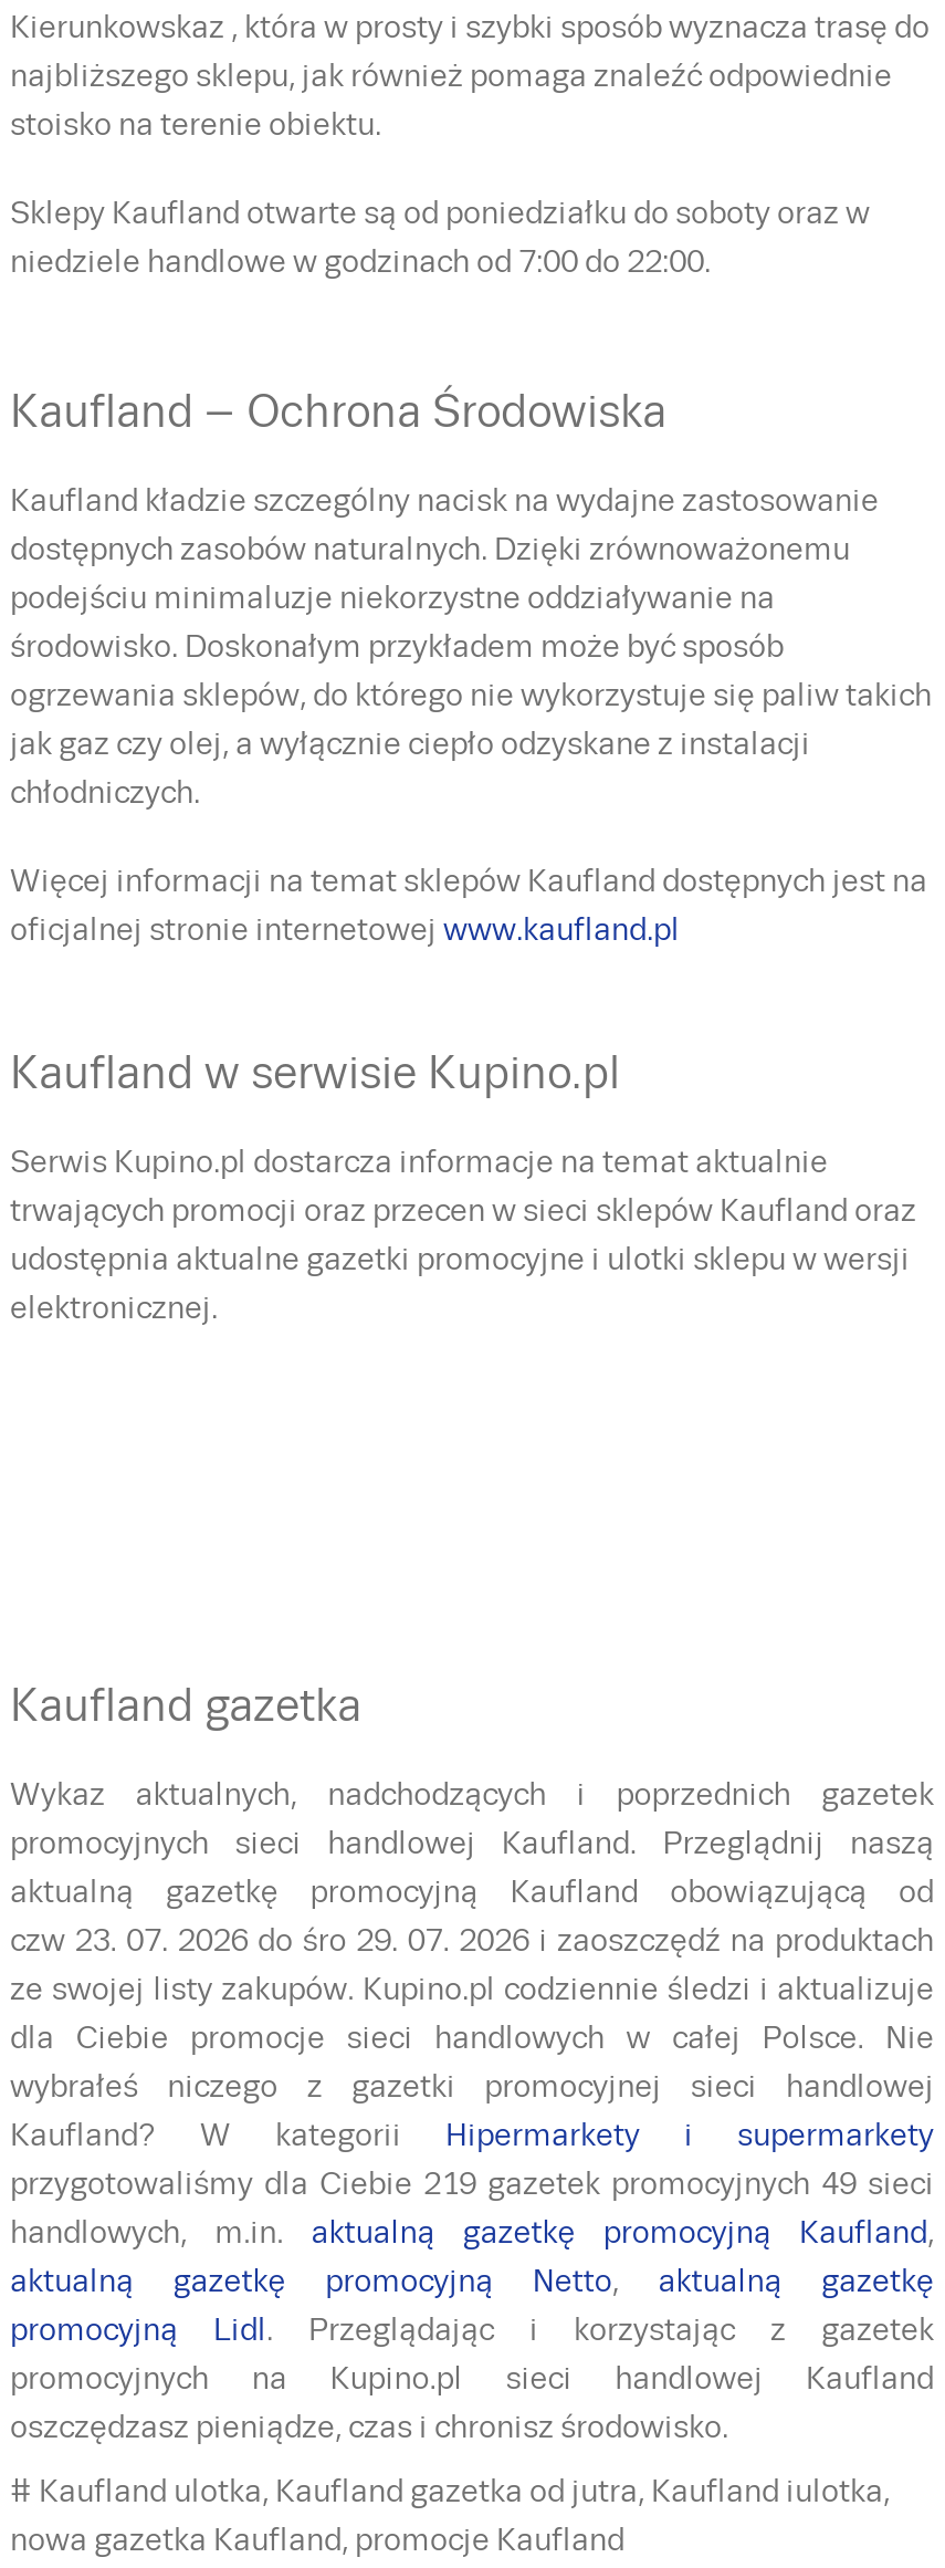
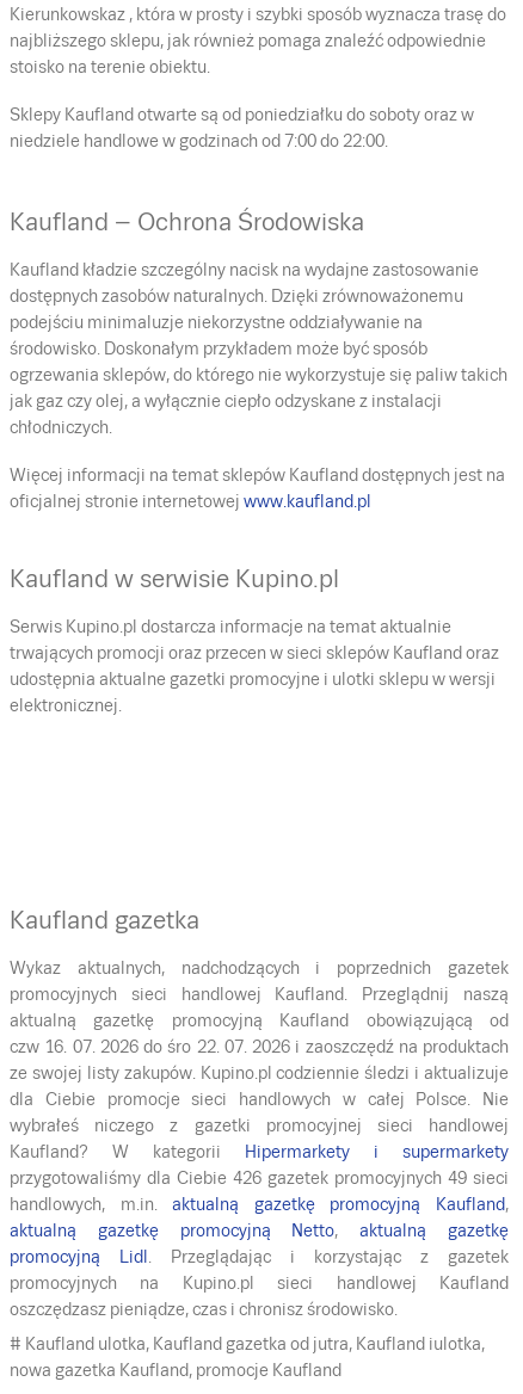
- czw 23. 07. 2026 do śro 29. 07. 2026 i zaoszczędź na produktach
+ czw 16. 07. 2026 do śro 22. 07. 2026 i zaoszczędź na produktach

- przygotowaliśmy dla Ciebie 219 gazetek promocyjnych 49 sieci
+ przygotowaliśmy dla Ciebie 426 gazetek promocyjnych 49 sieci
